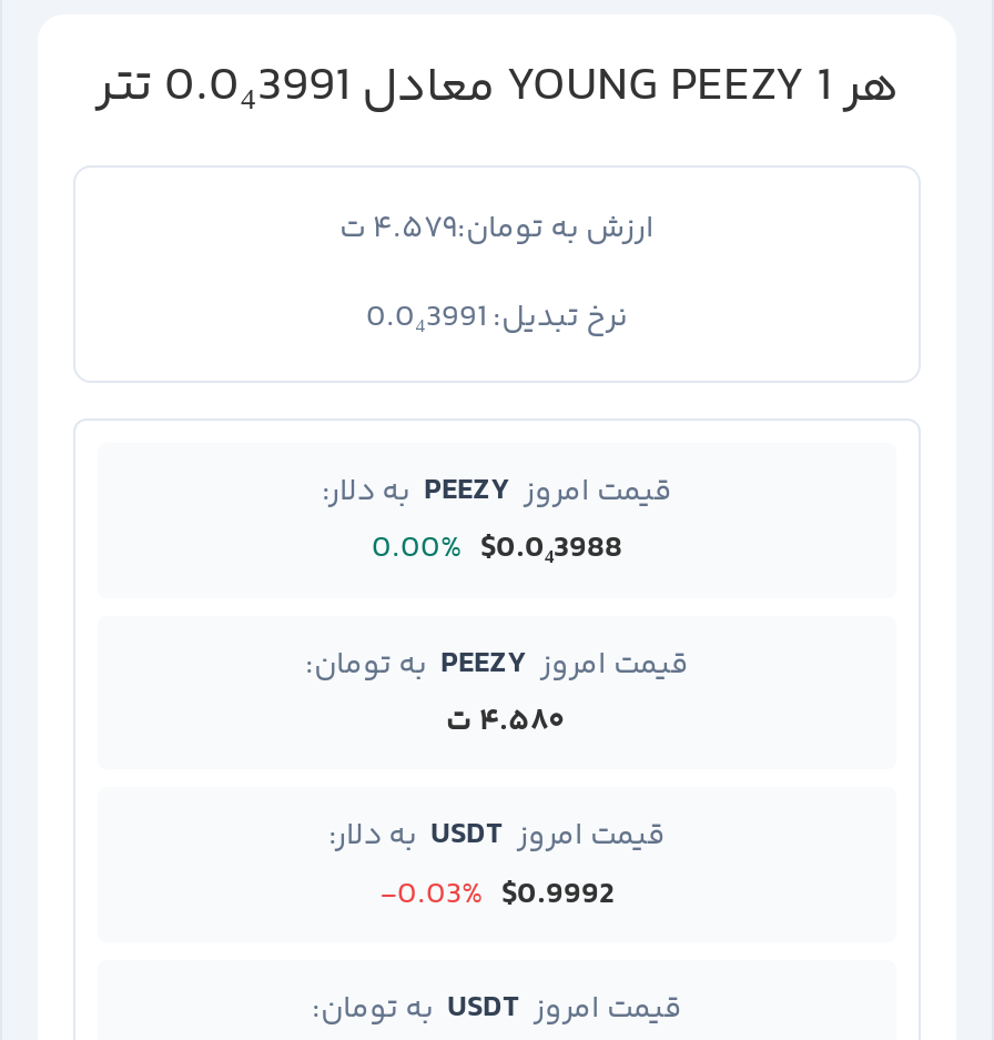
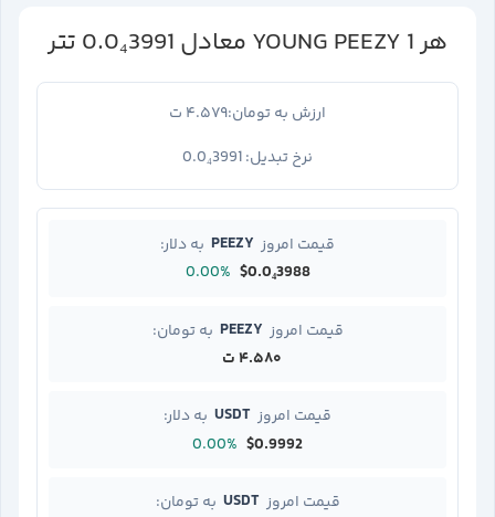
- -0.03% $0.9992
+ 0.00% $0.9992
